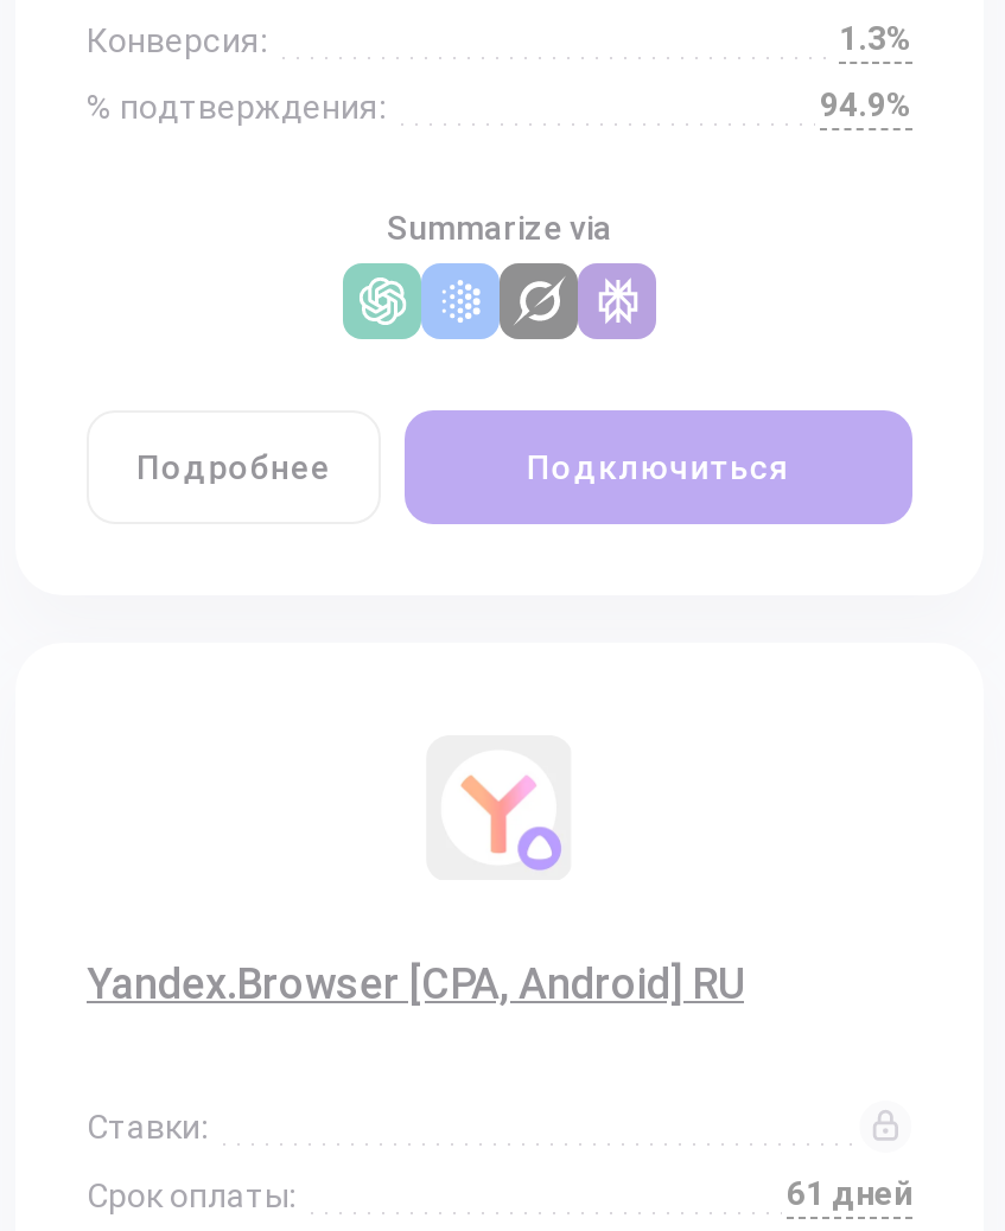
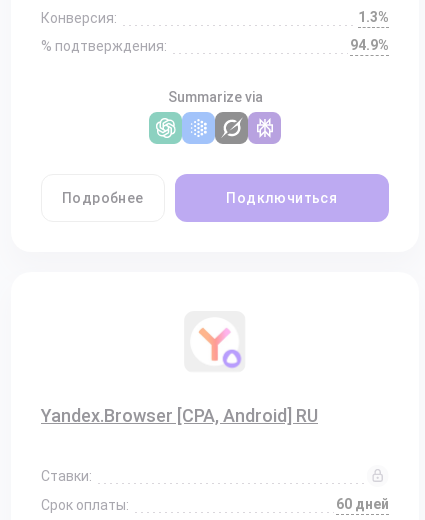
- 61 дней
+ 60 дней
